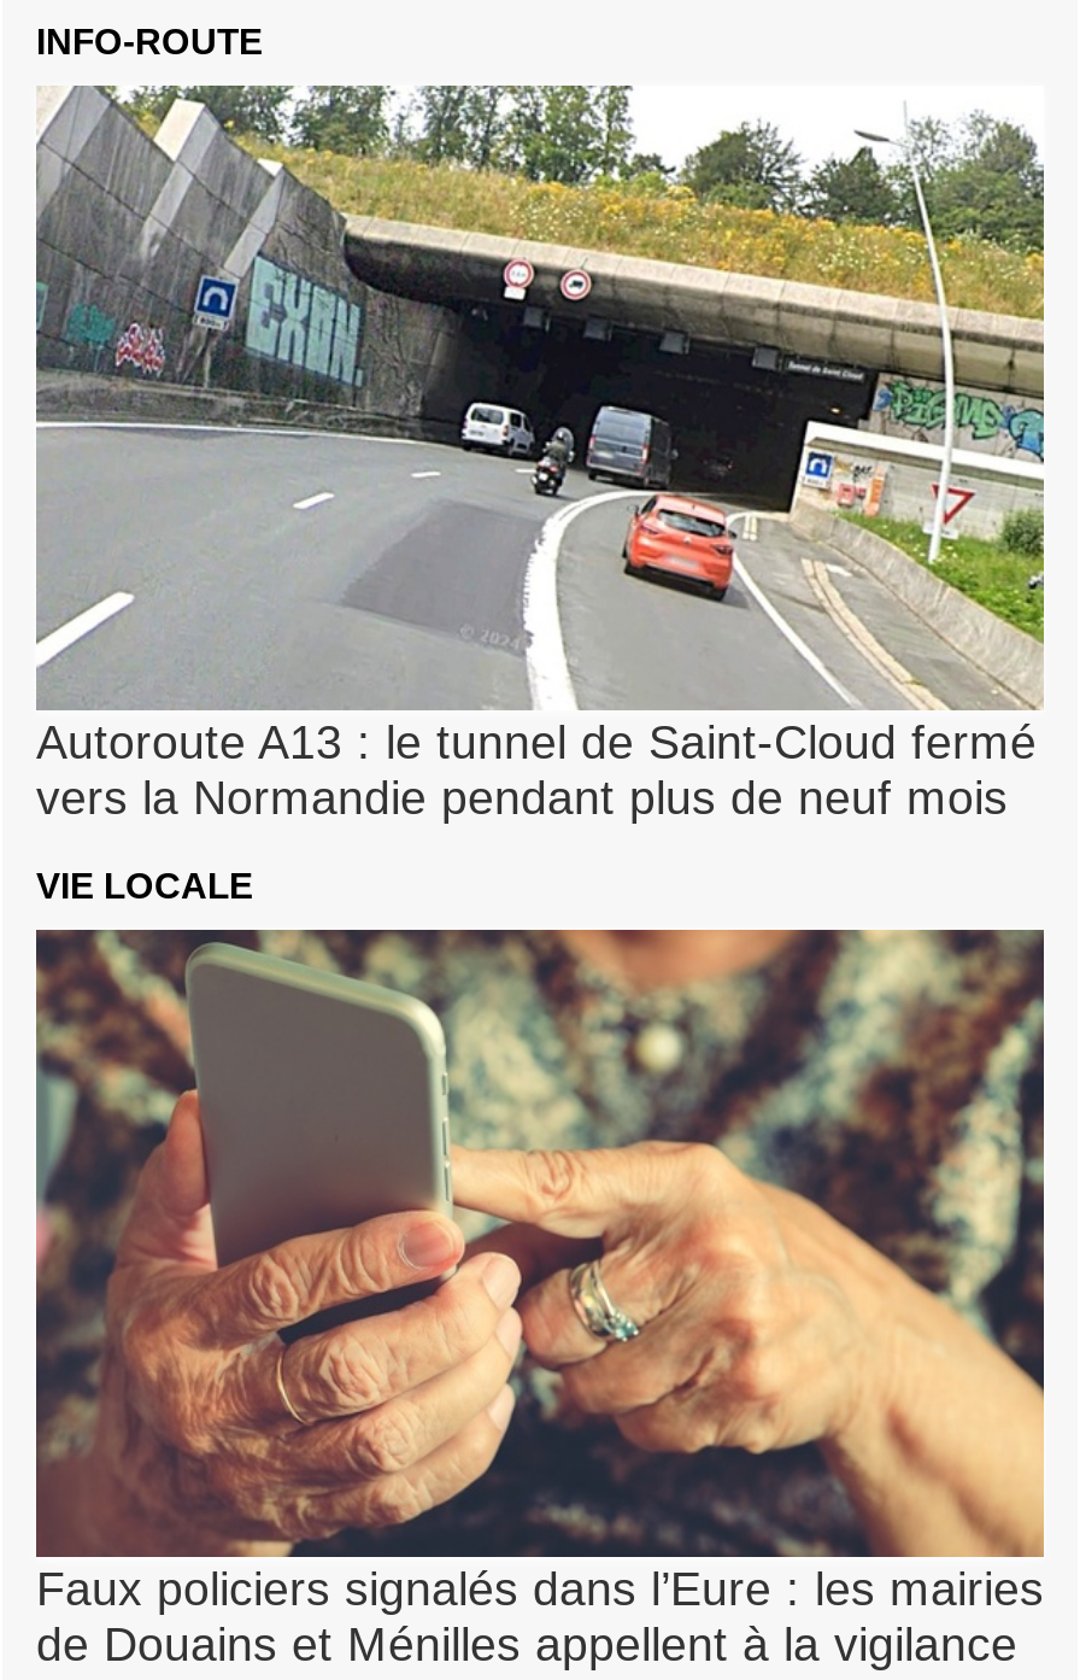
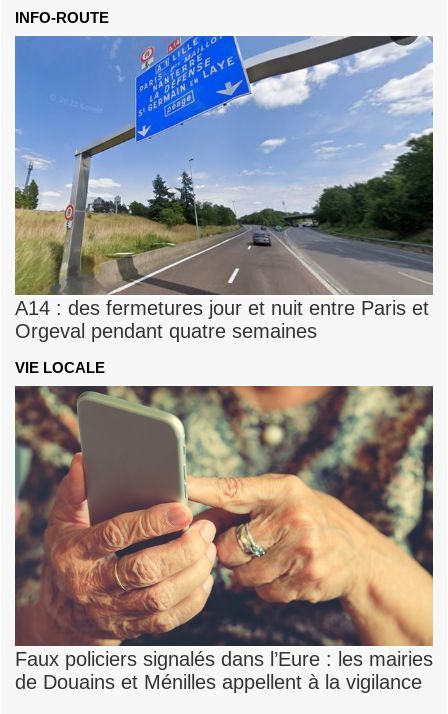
- [image]
- Autoroute A13 : le tunnel de Saint-Cloud fermé
- vers la Normandie pendant plus de neuf mois
+ [image]
+ A14 : des fermetures jour et nuit entre Paris et
+ Orgeval pendant quatre semaines
